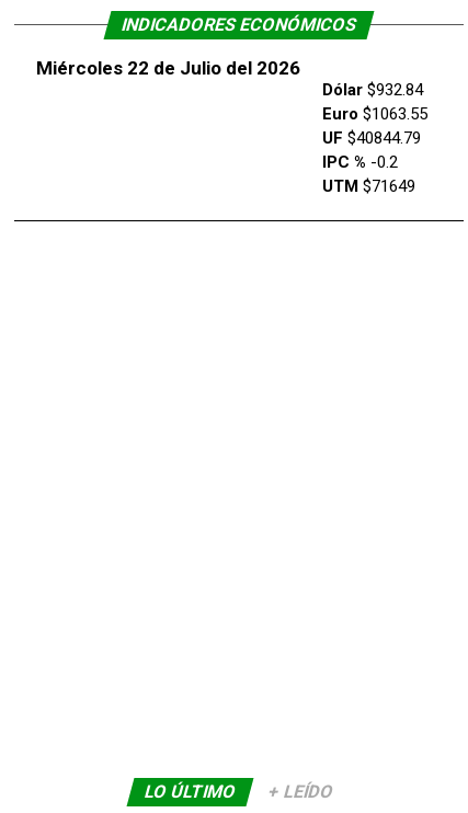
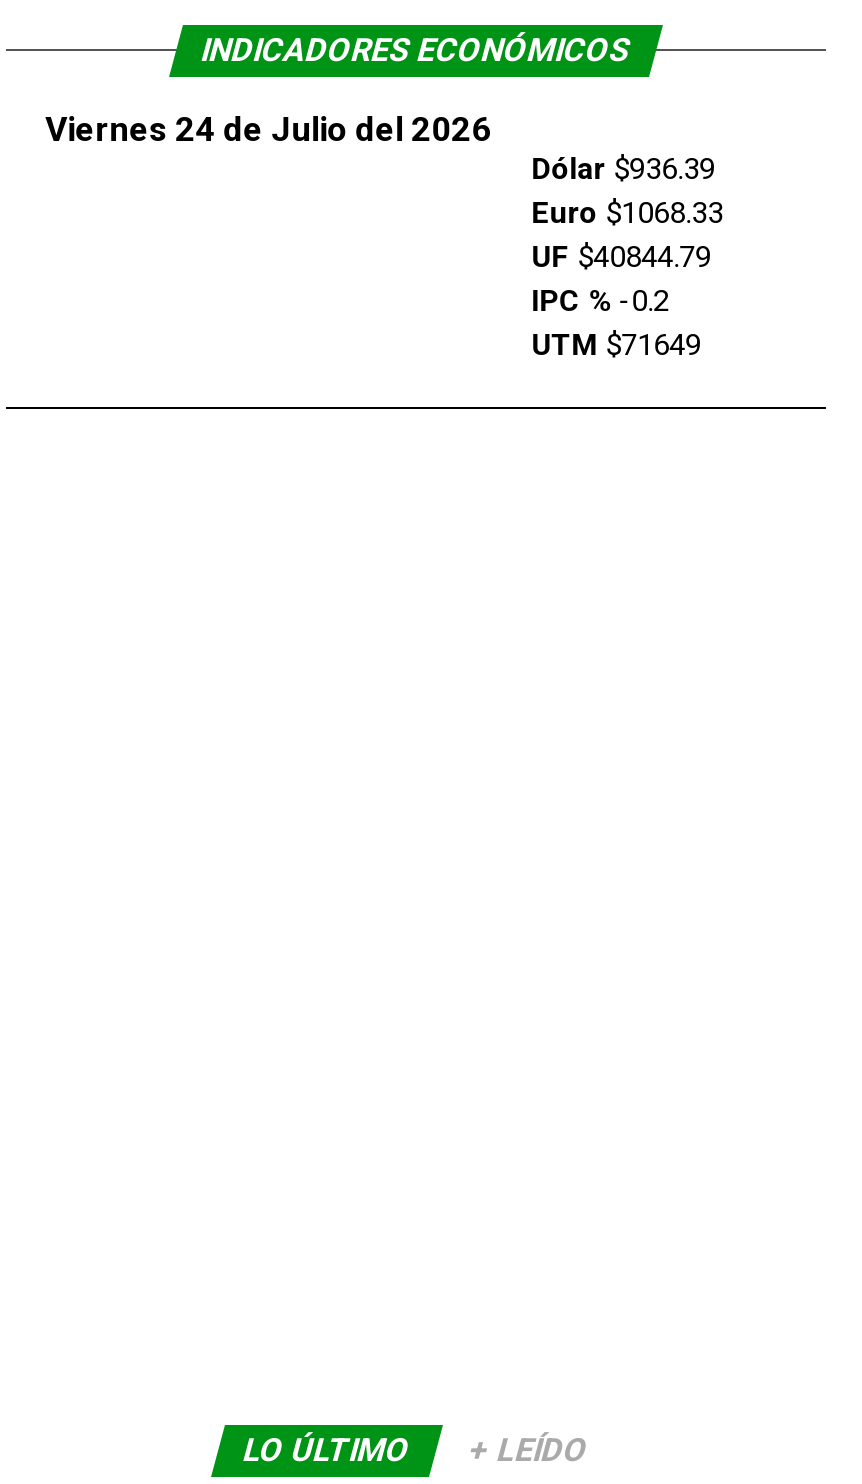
- Miércoles 22 de Julio del 2026
+ Viernes 24 de Julio del 2026

- Dólar $932.84
+ Dólar $936.39

- Euro $1063.55
+ Euro $1068.33
